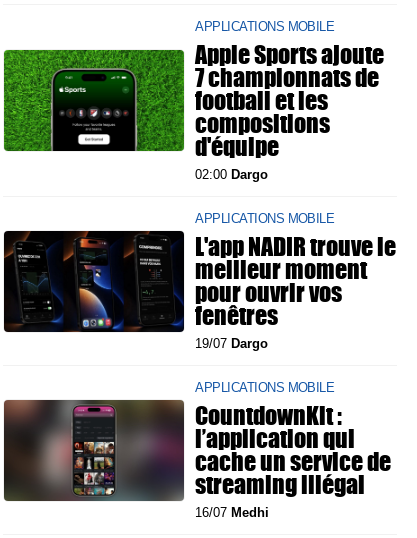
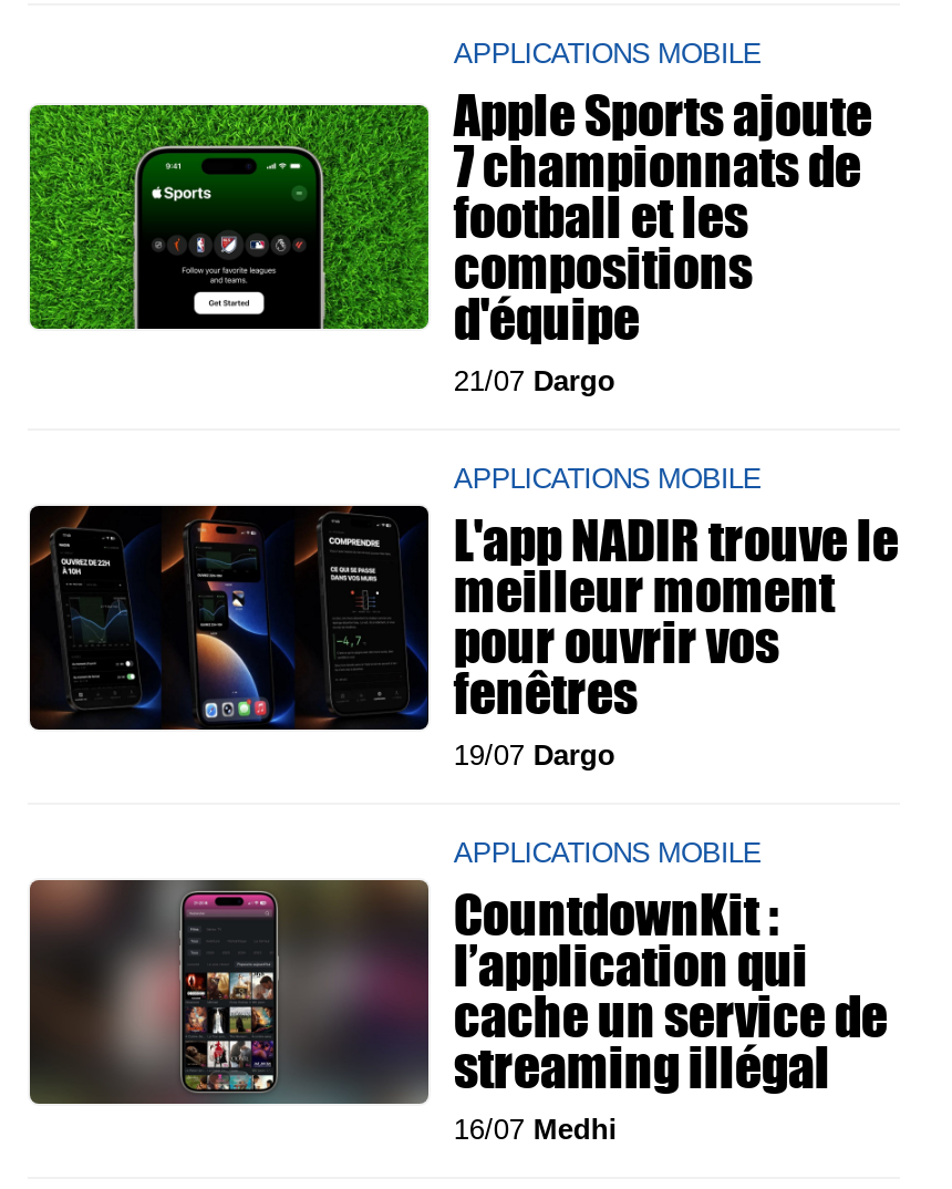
- 02:00 Dargo
+ 21/07 Dargo
